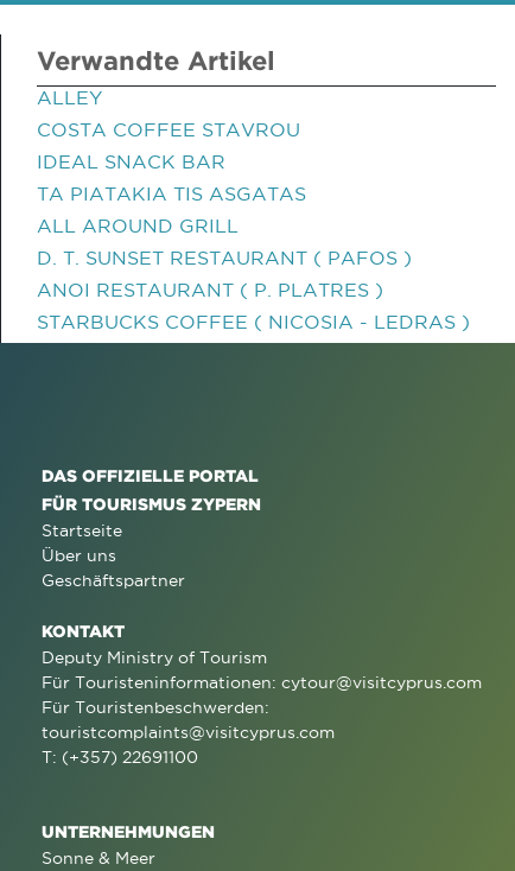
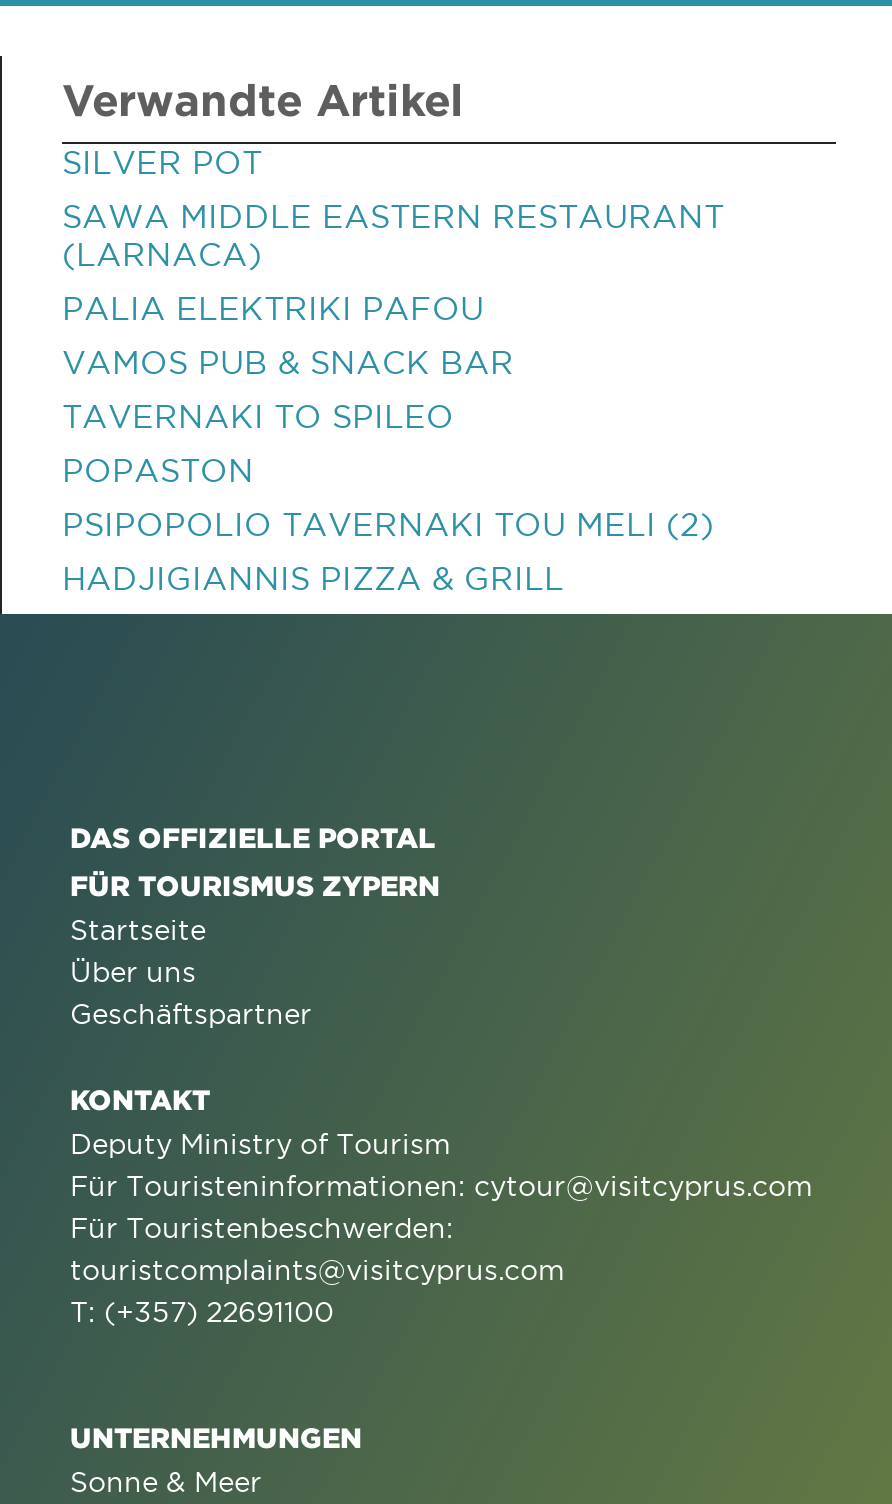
- ALLEY
+ SILVER POT

- COSTA COFFEE STAVROU
+ SAWA MIDDLE EASTERN RESTAURANT
+ (LARNACA)

- IDEAL SNACK BAR
+ PALIA ELEKTRIKI PAFOU

- TA PIATAKIA TIS ASGATAS
+ VAMOS PUB & SNACK BAR

- ALL AROUND GRILL
+ TAVERNAKI TO SPILEO

- D. T. SUNSET RESTAURANT ( PAFOS )
+ POPASTON

- ANOI RESTAURANT ( P. PLATRES )
+ PSIPOPOLIO TAVERNAKI TOU MELI (2)

- STARBUCKS COFFEE ( NICOSIA - LEDRAS )
+ HADJIGIANNIS PIZZA & GRILL
